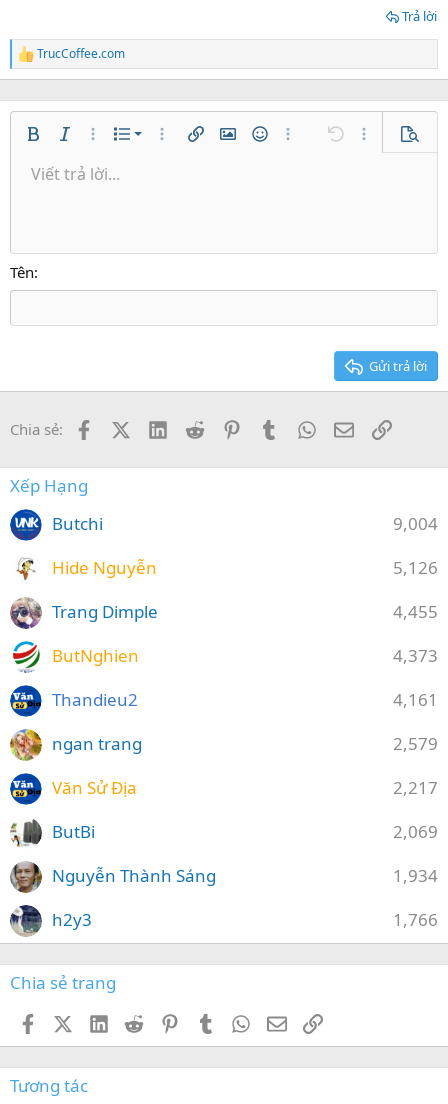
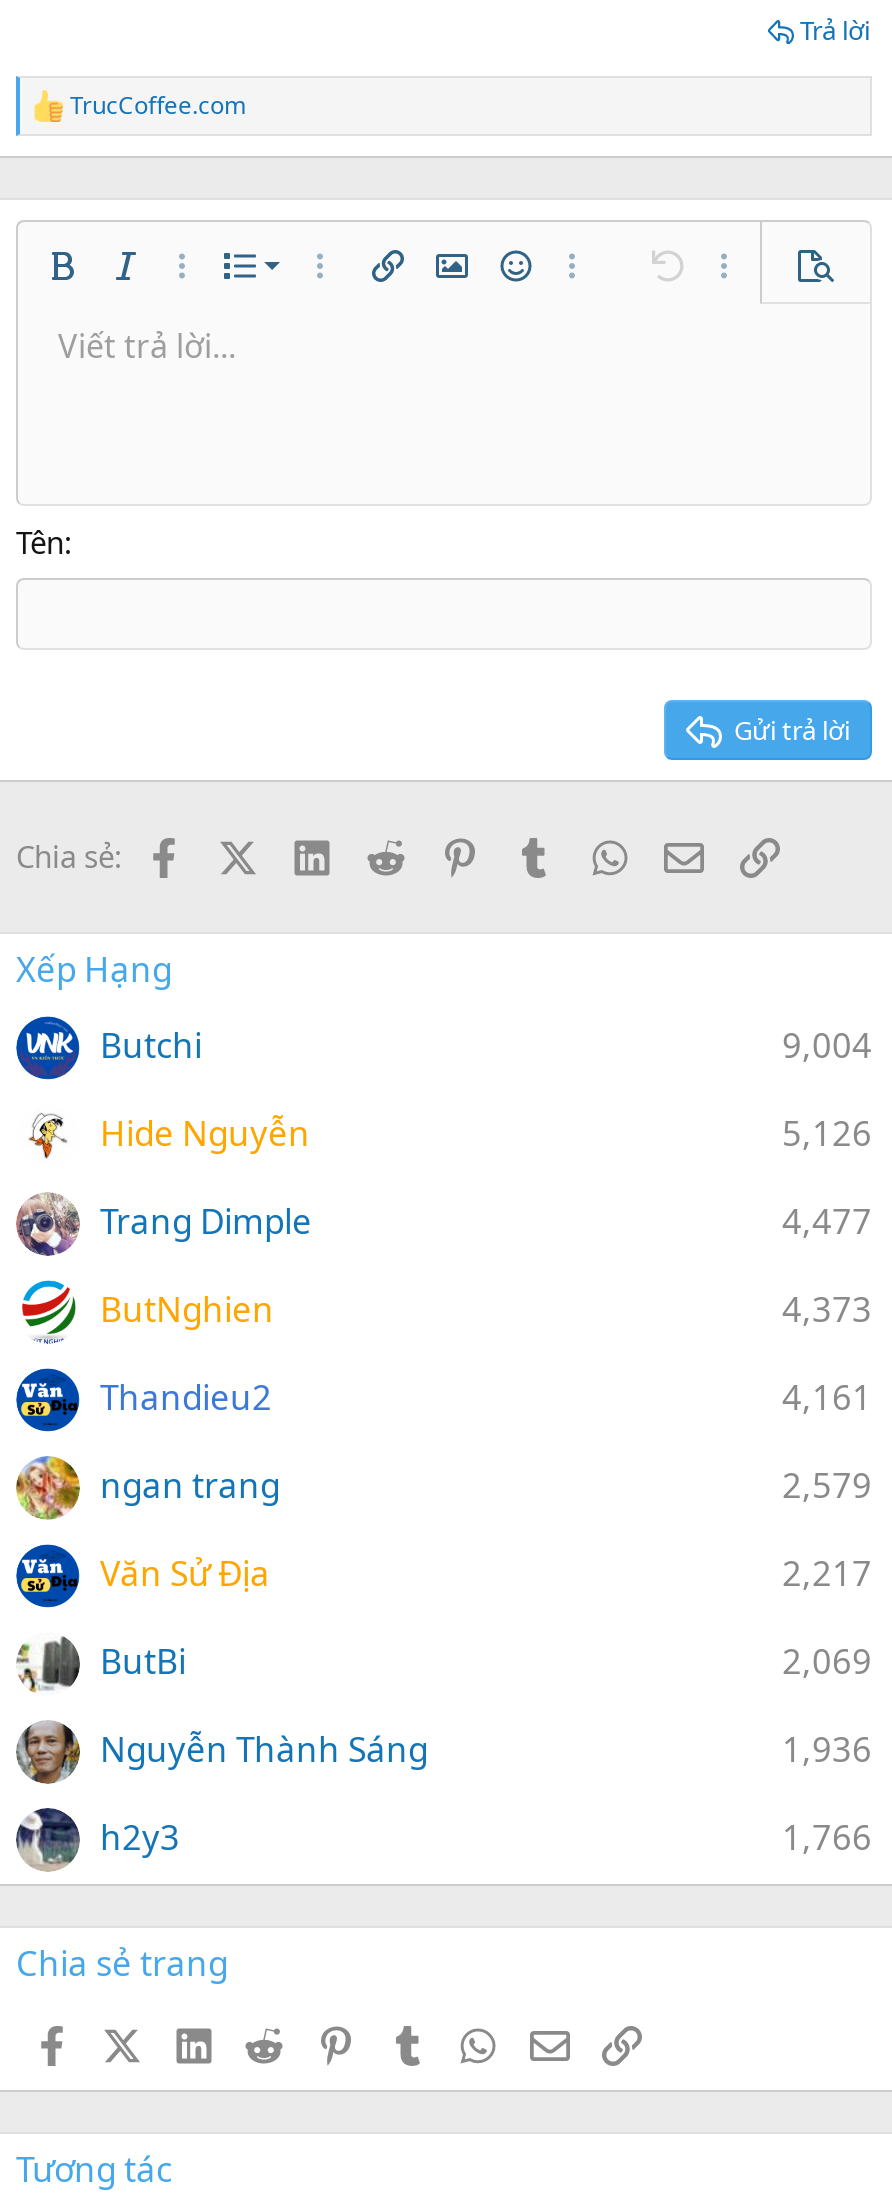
- 4,455
+ 4,477

- 1,934
+ 1,936
